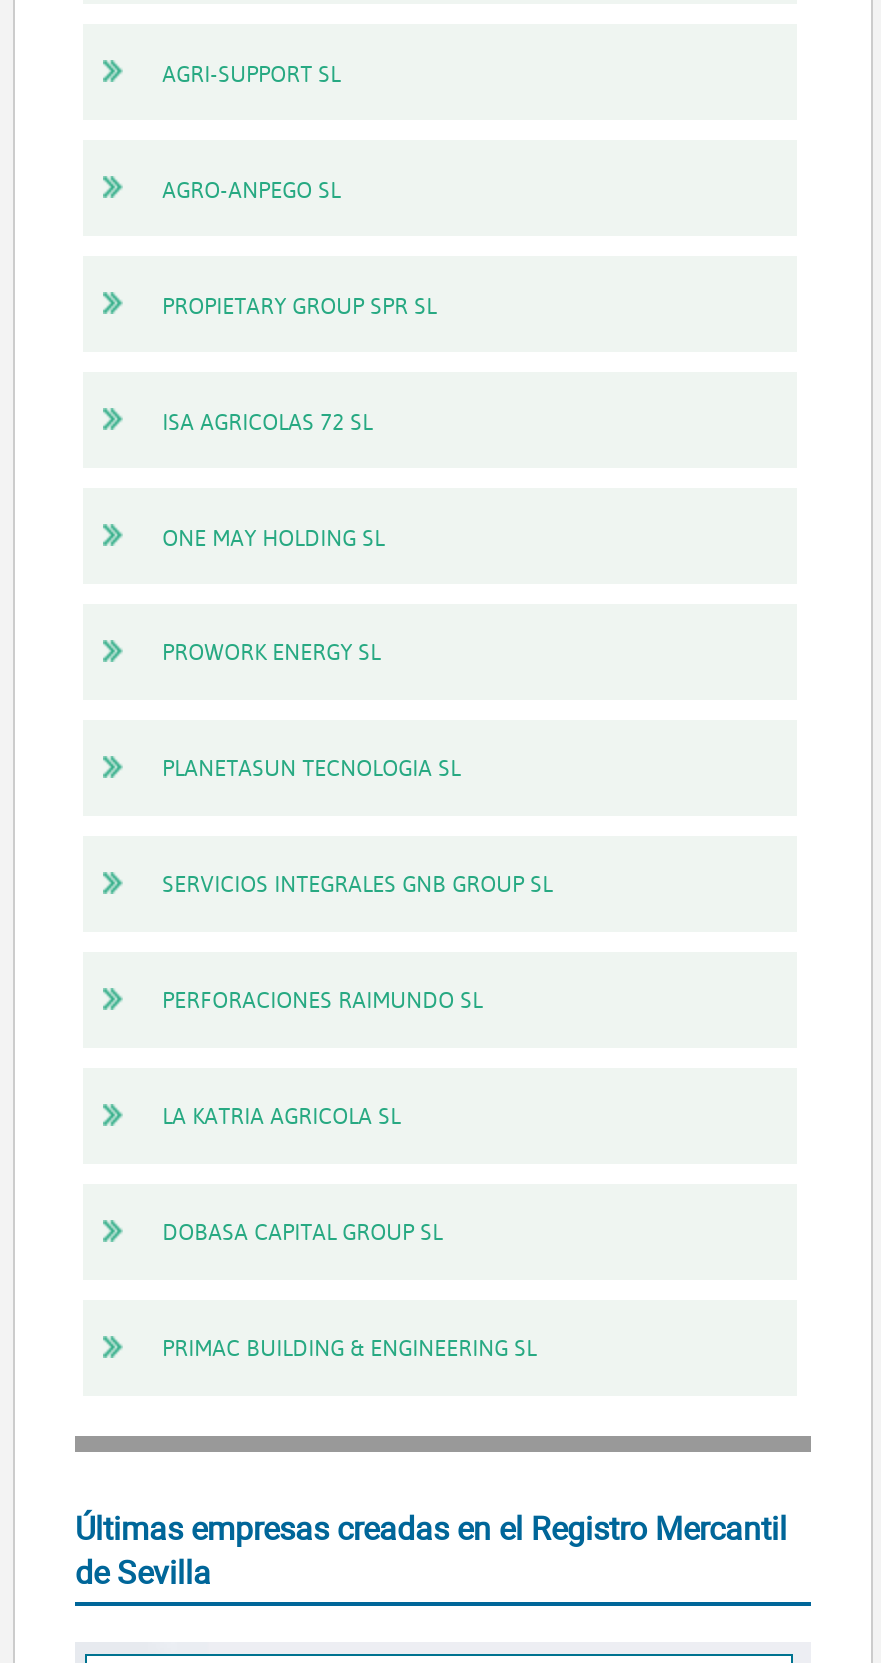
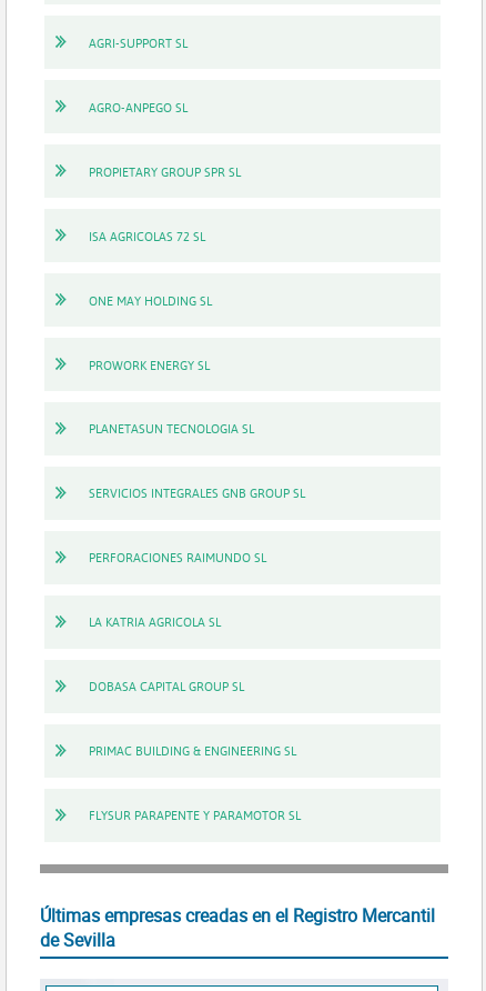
+ FLYSUR PARAPENTE Y PARAMOTOR SL
